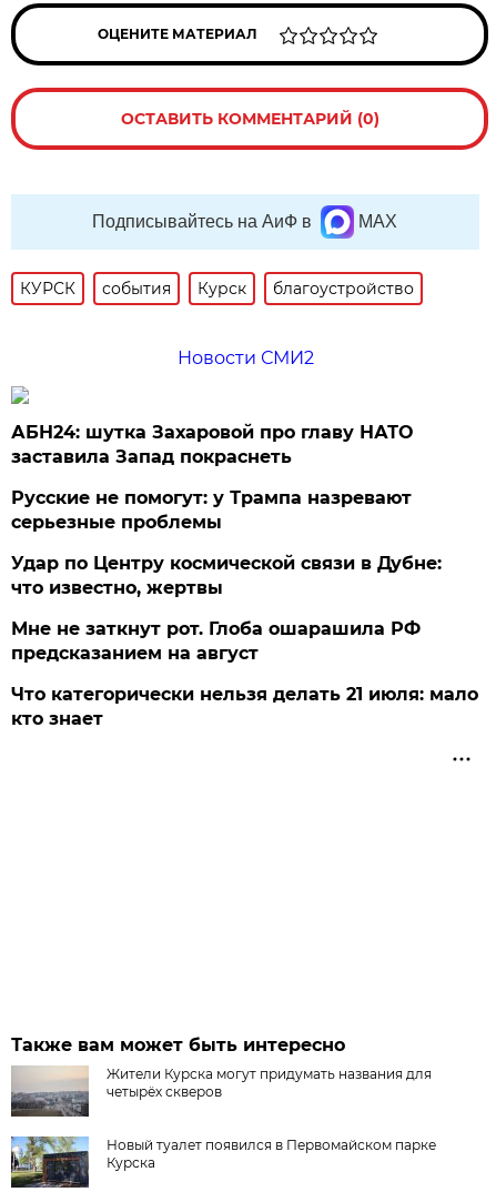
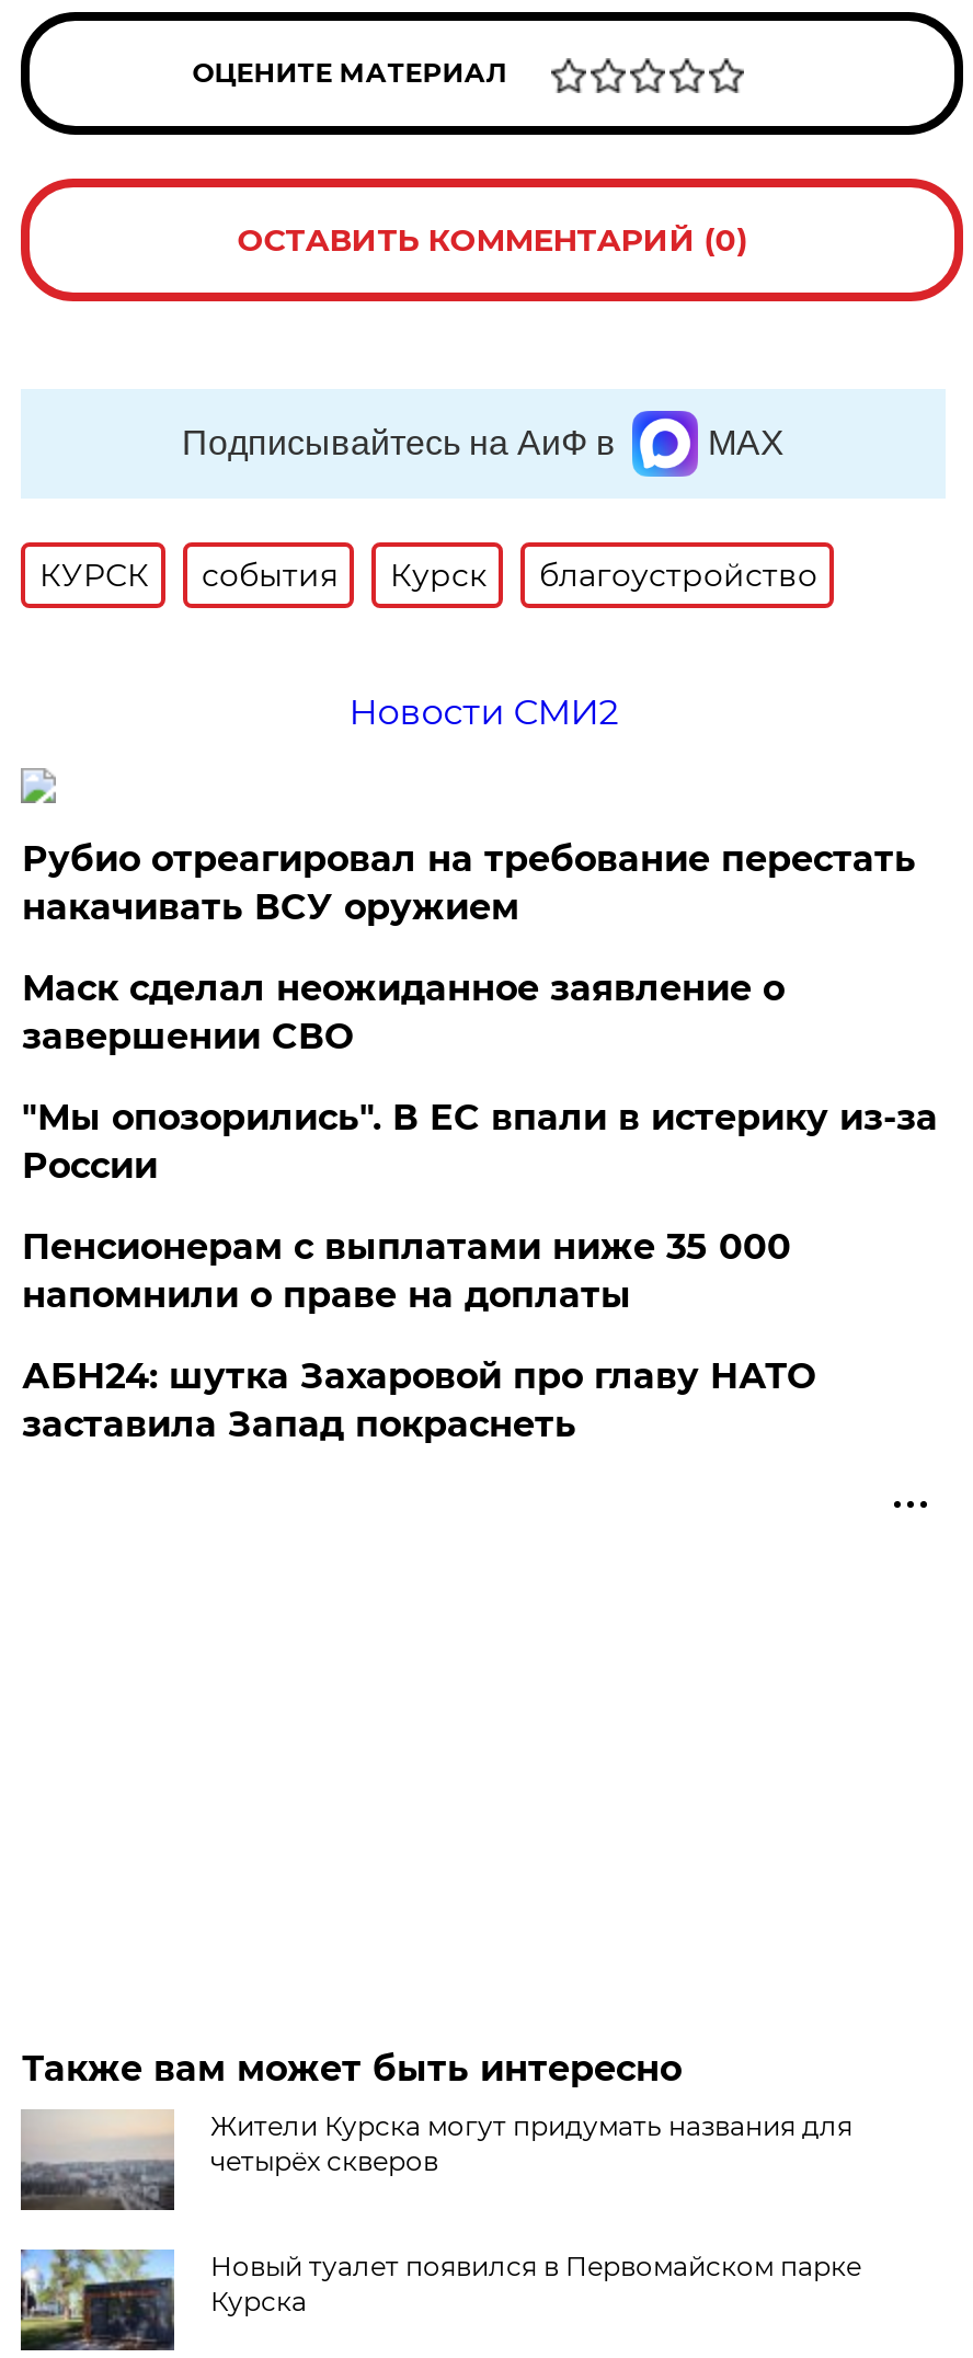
+ Рубио отреагировал на требование перестать
+ накачивать ВСУ оружием
+ Маск сделал неожиданное заявление о
+ завершении СВО
+ "Мы опозорились". В ЕС впали в истерику из-за
+ России
+ Пенсионерам с выплатами ниже 35 000
+ напомнили о праве на доплаты

moved down: АБН24: шутка Захаровой про главу НАТО | заставила Запад покраснеть

- Русские не помогут: у Трампа назревают
- серьезные проблемы
- Удар по Центру космической связи в Дубне:
- что известно, жертвы
- Мне не заткнут рот. Глоба ошарашила РФ
- предсказанием на август
- Что категорически нельзя делать 21 июля: мало
- кто знает
